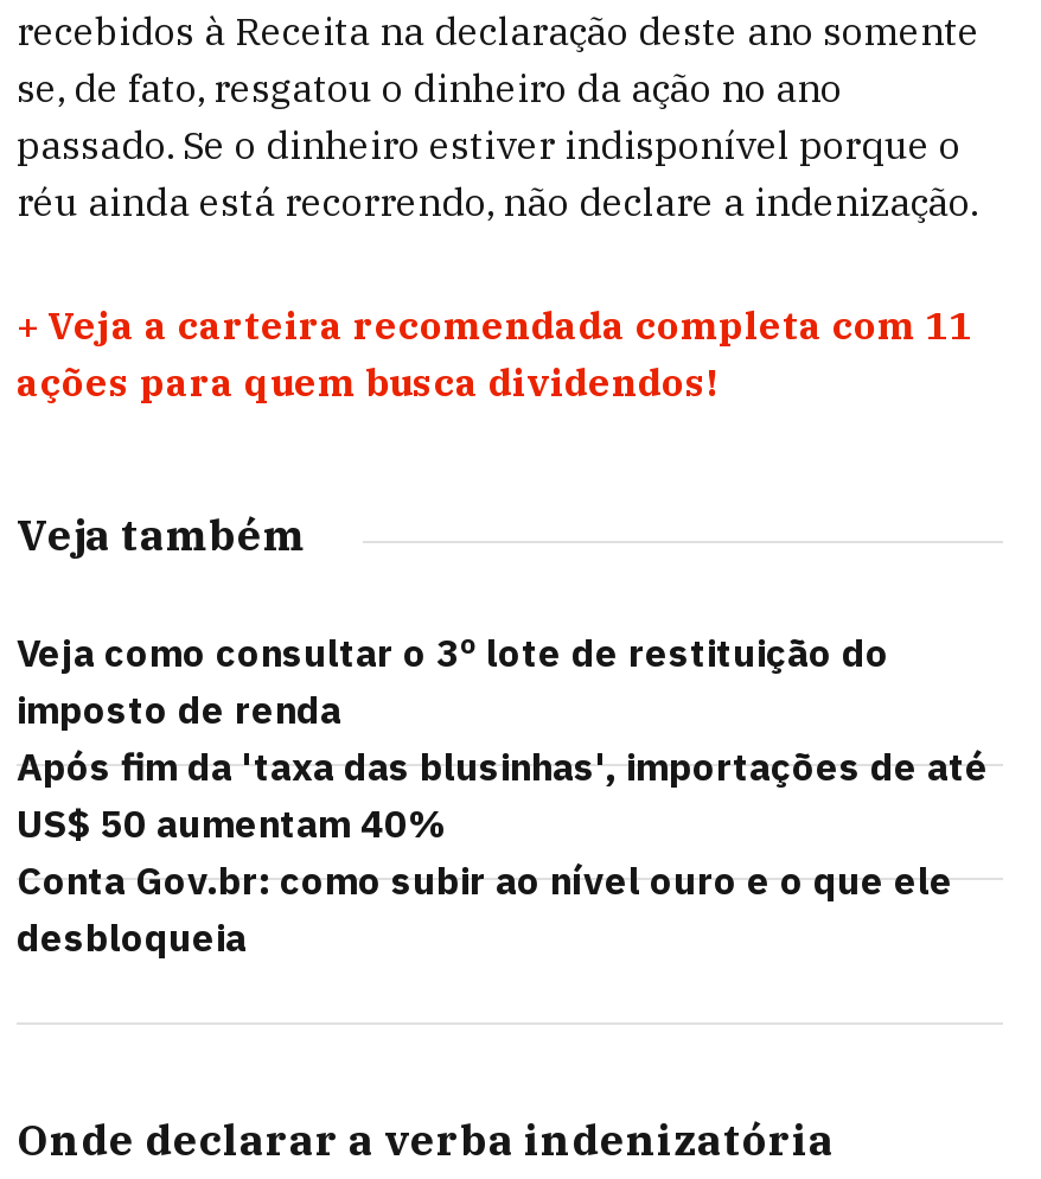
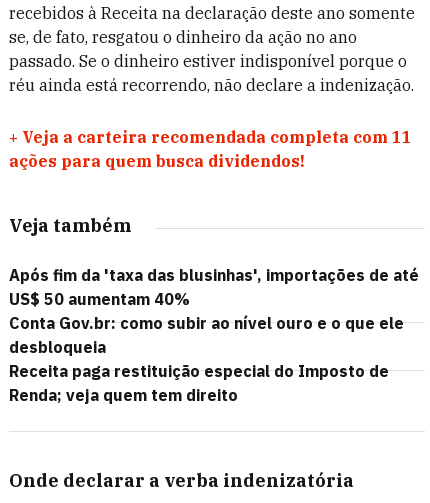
- Veja como consultar o 3º lote de restituição do
- imposto de renda

moved up: Após fim da 'taxa das blusinhas', importações de até | US$ 50 aumentam 40% | Conta Gov.br: como subir ao nível ouro e o que ele | desbloqueia

+ Receita paga restituição especial do Imposto de
+ Renda; veja quem tem direito
